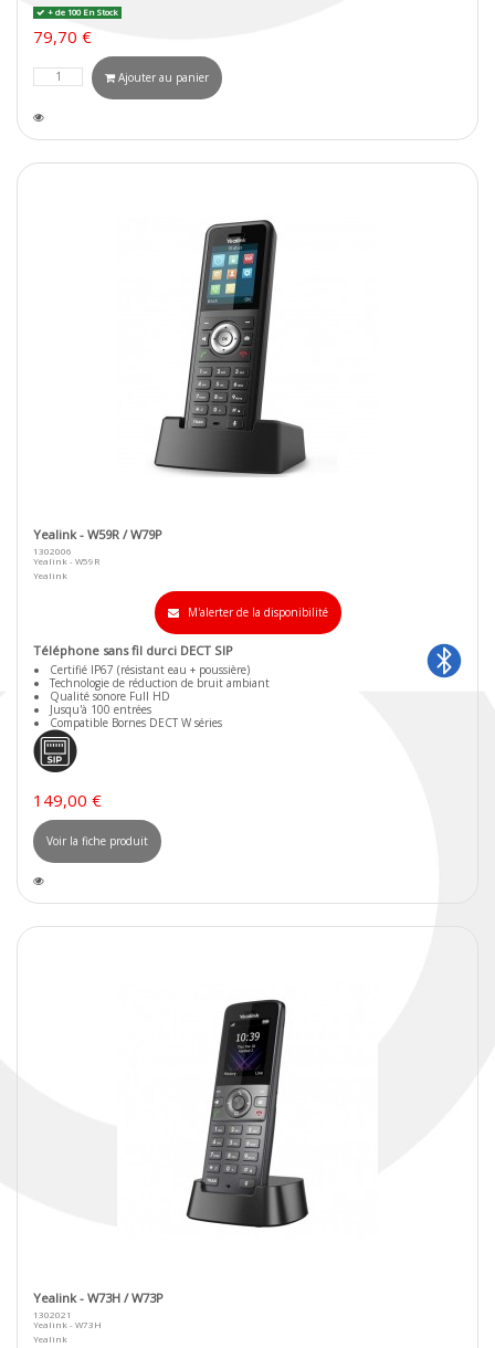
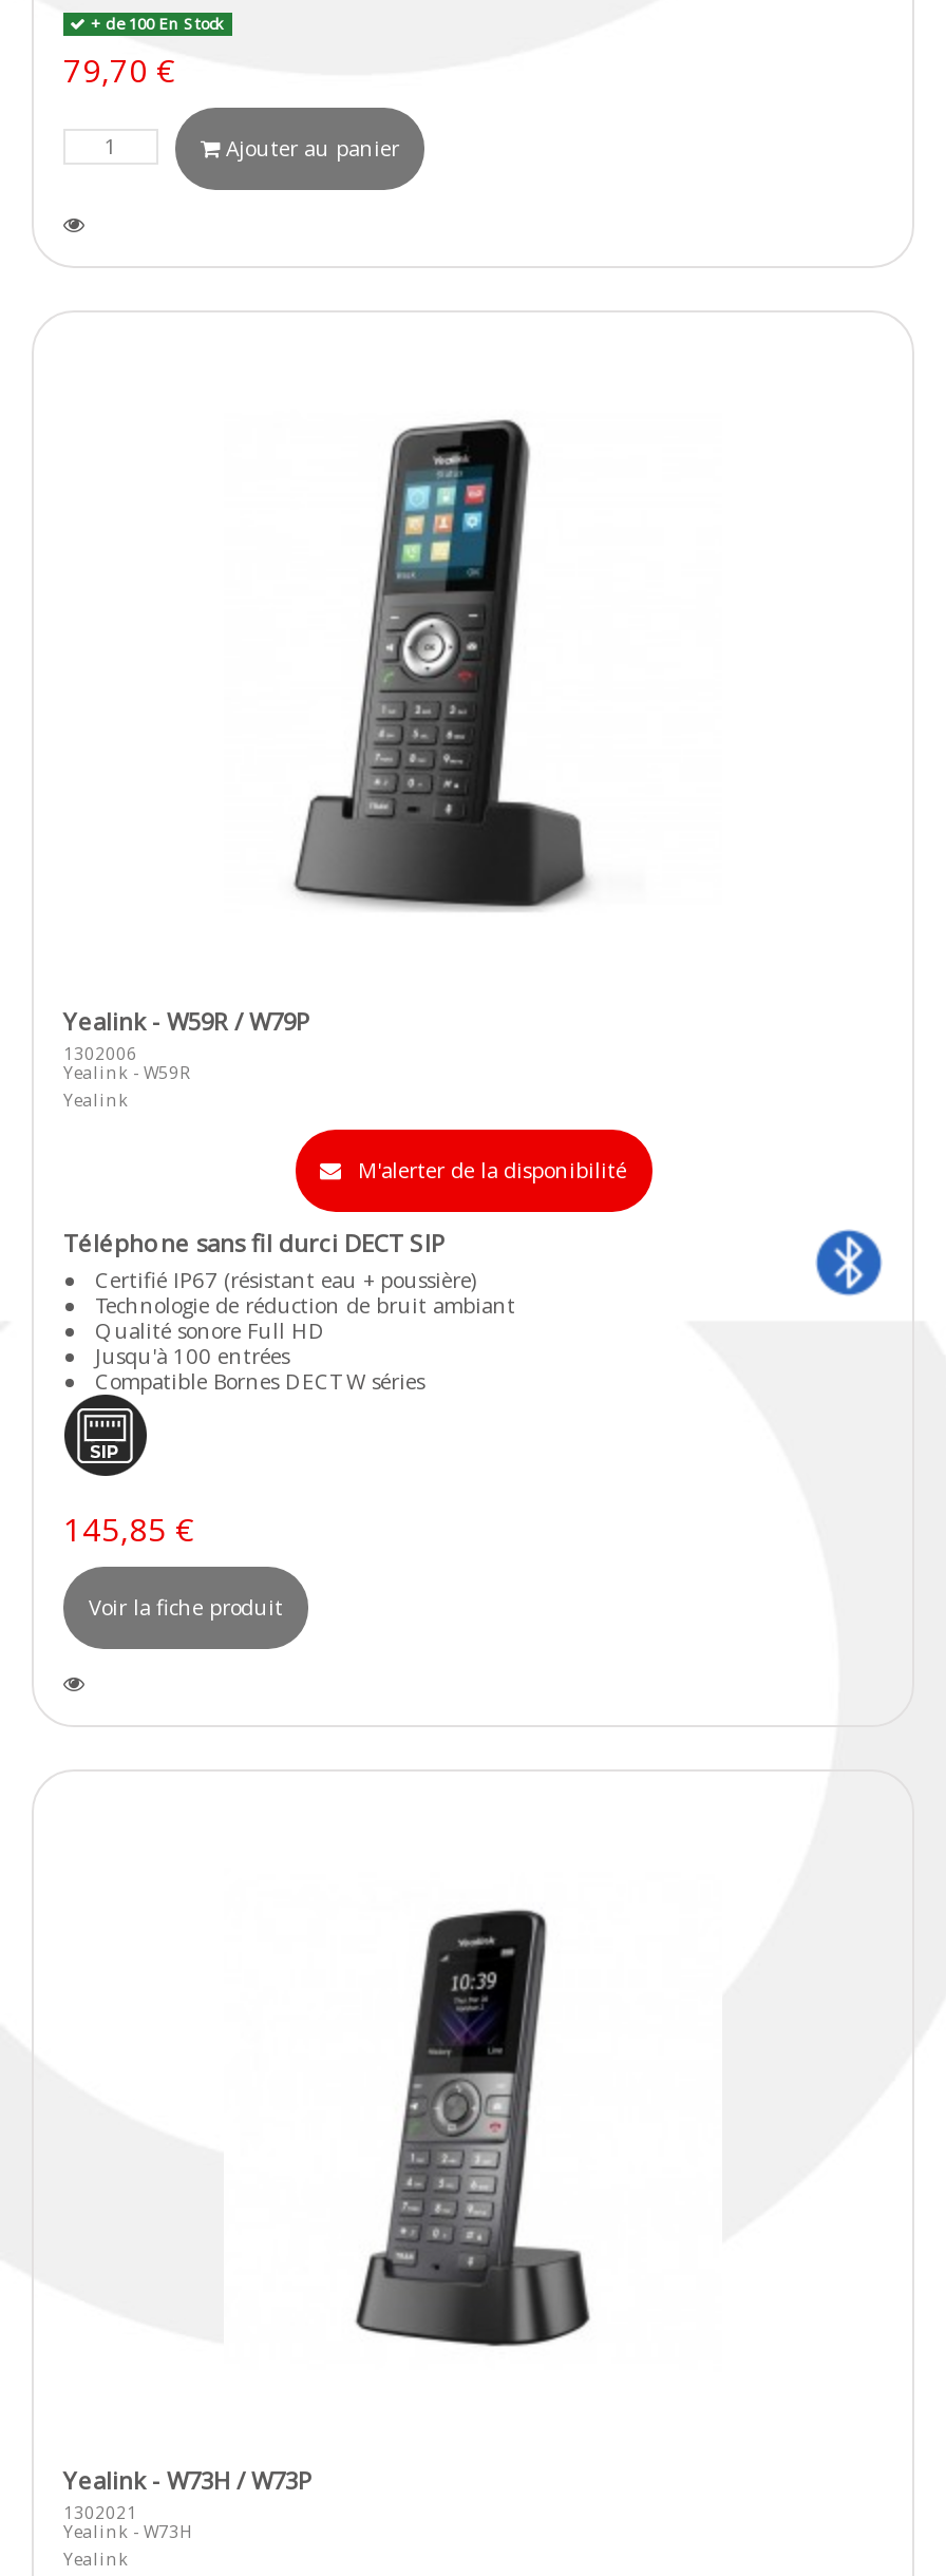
- 149,00 €
+ 145,85 €
